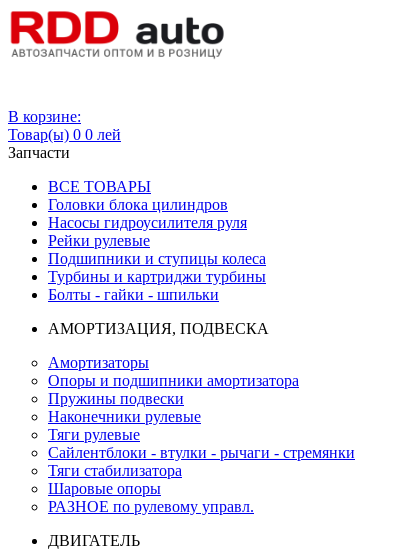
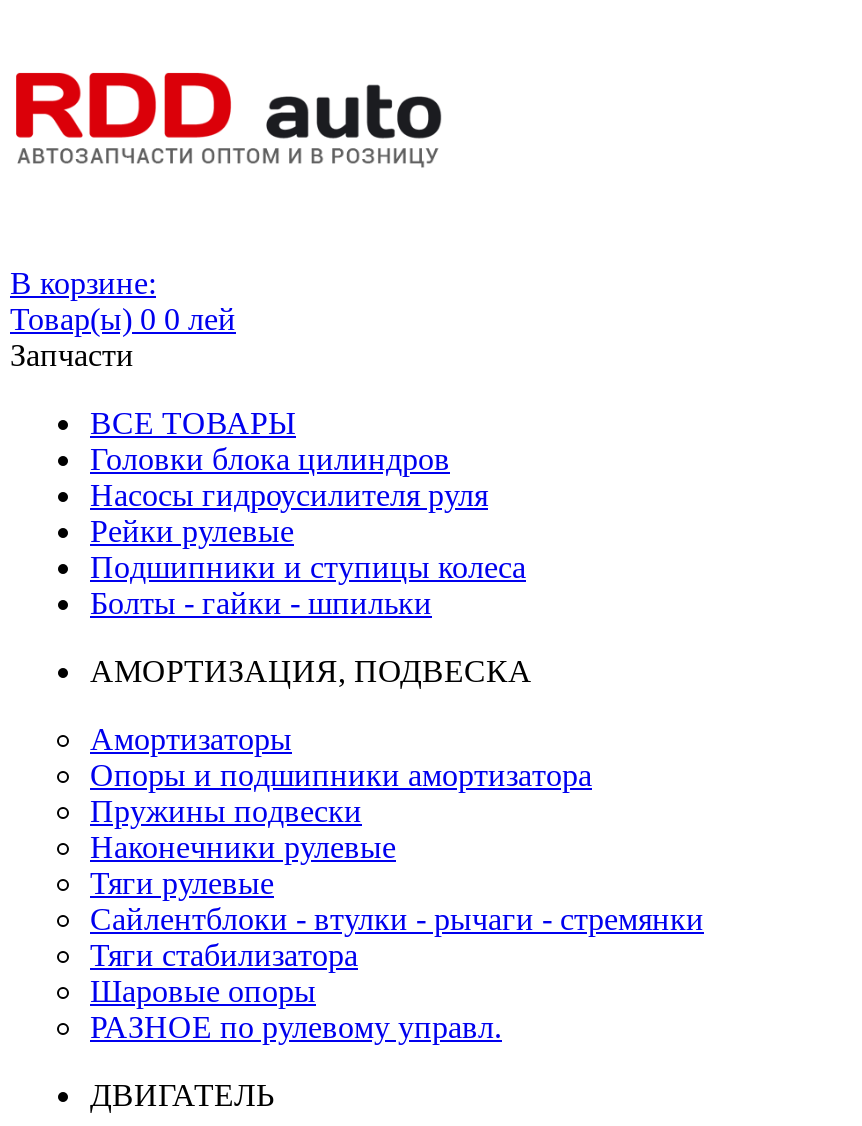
- Турбины и картриджи турбины
